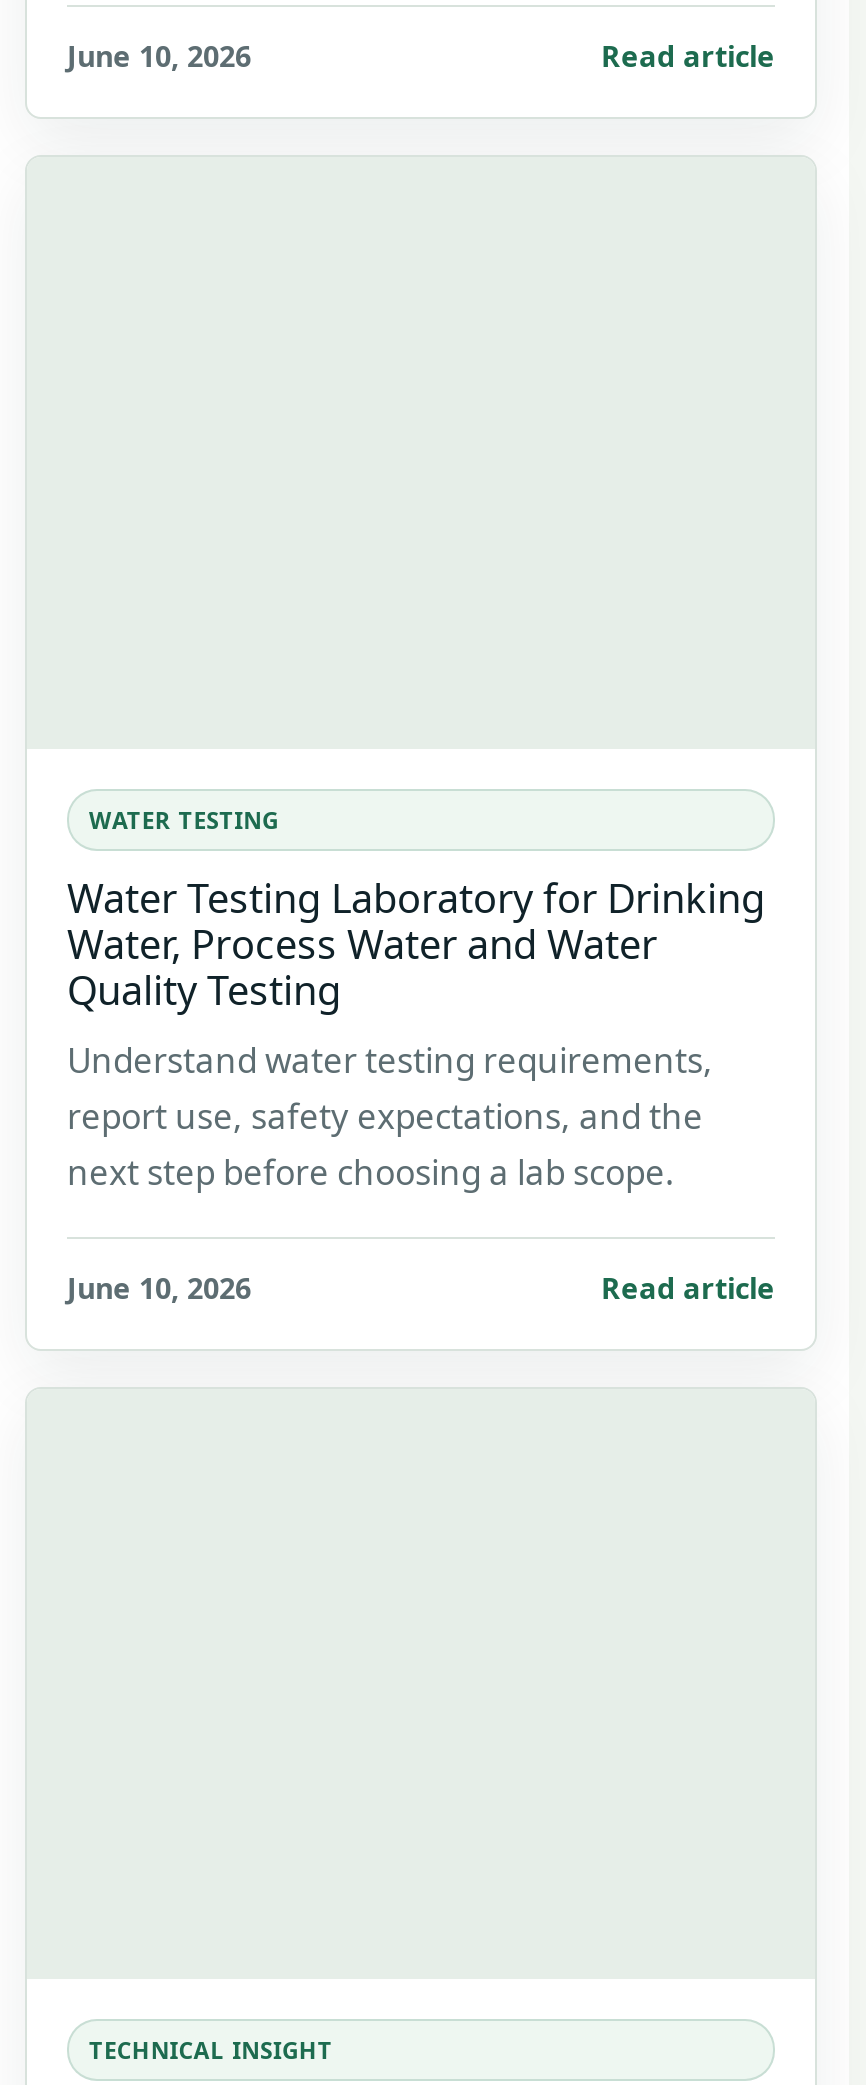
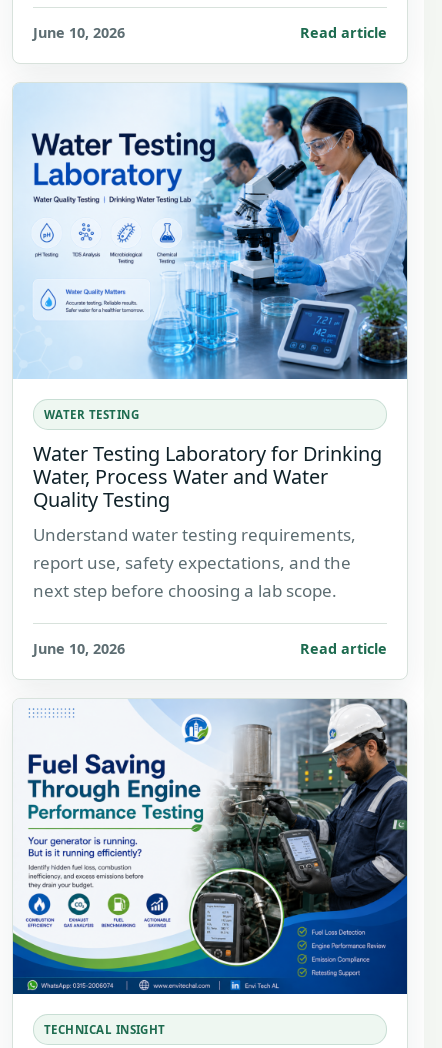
+ [image]

+ [image]
